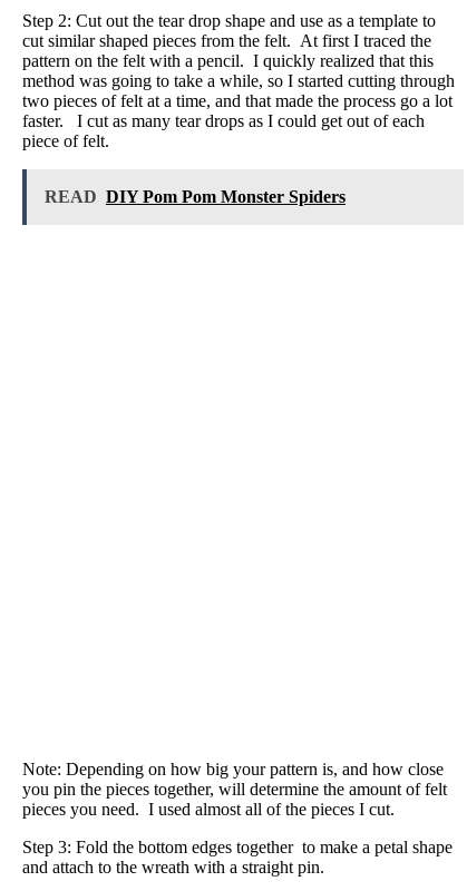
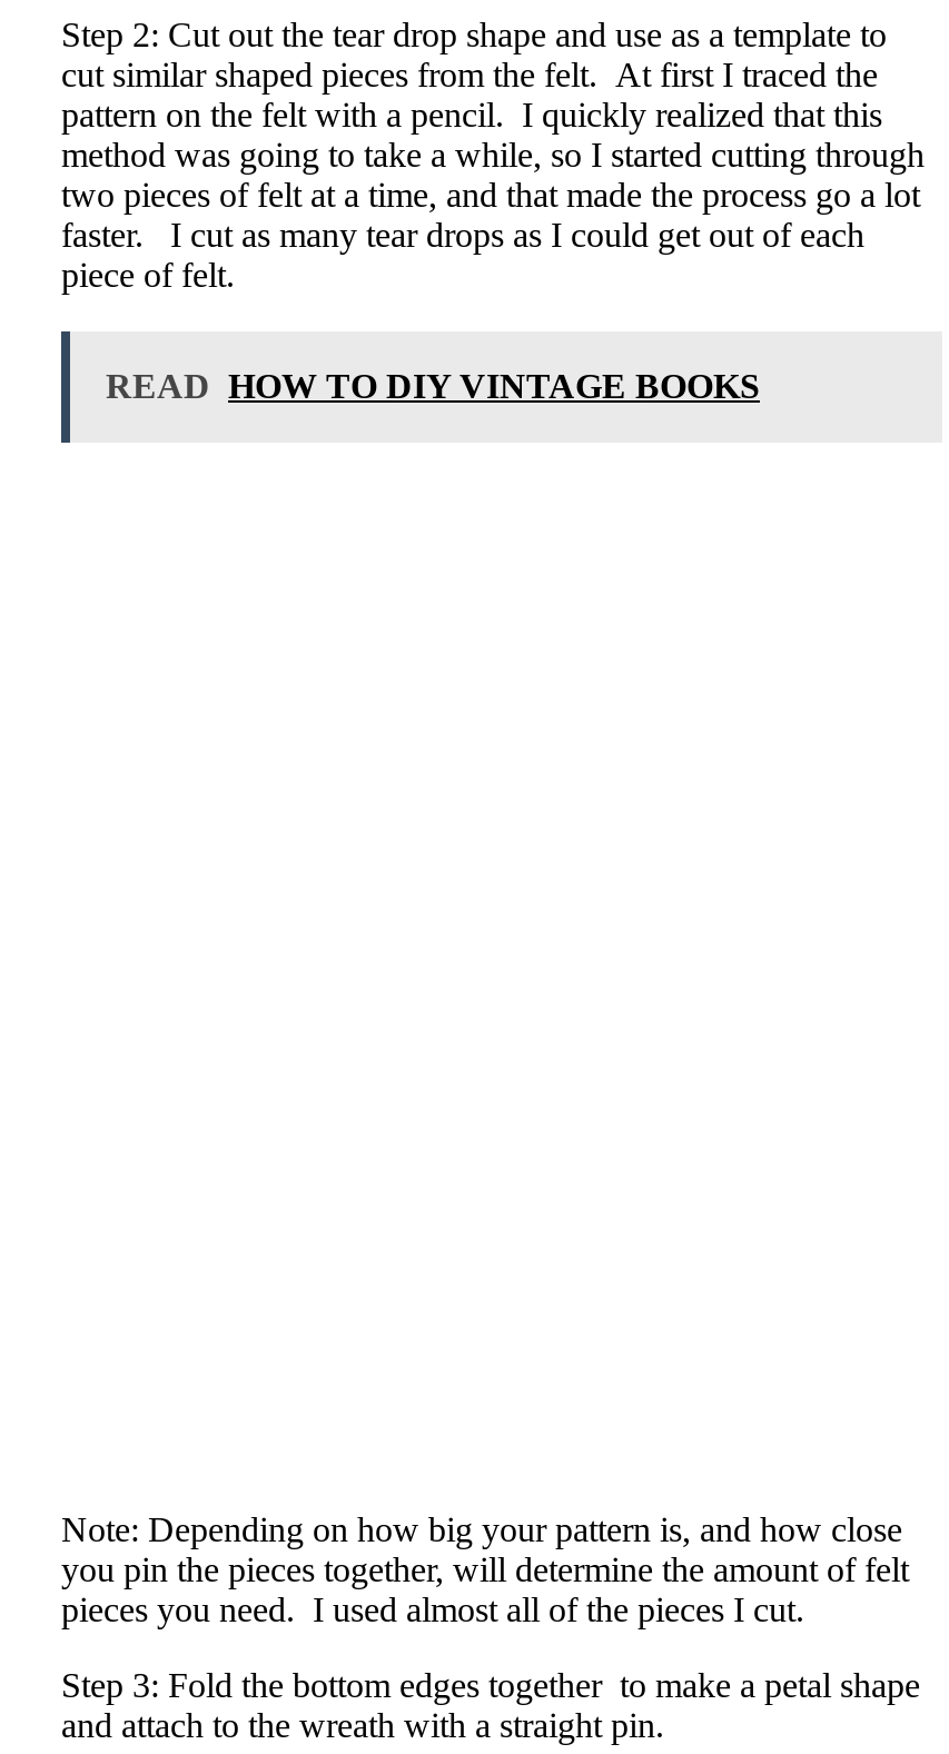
- READ DIY Pom Pom Monster Spiders
+ READ HOW TO DIY VINTAGE BOOKS
